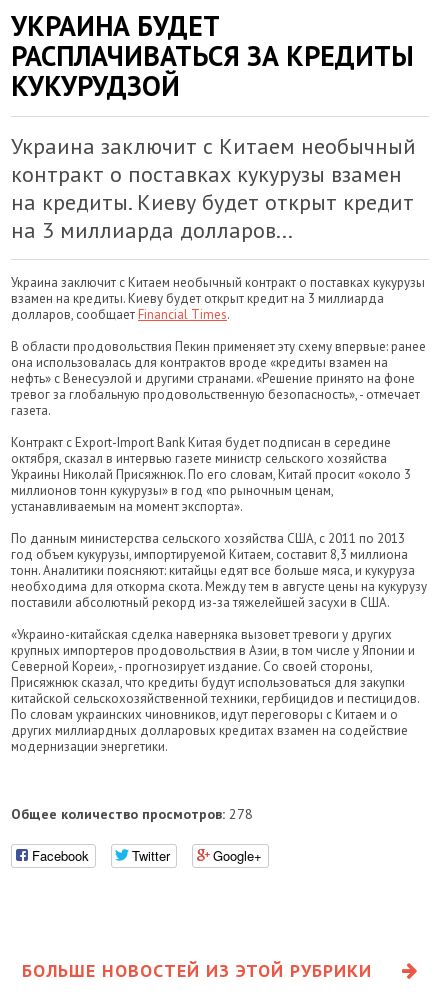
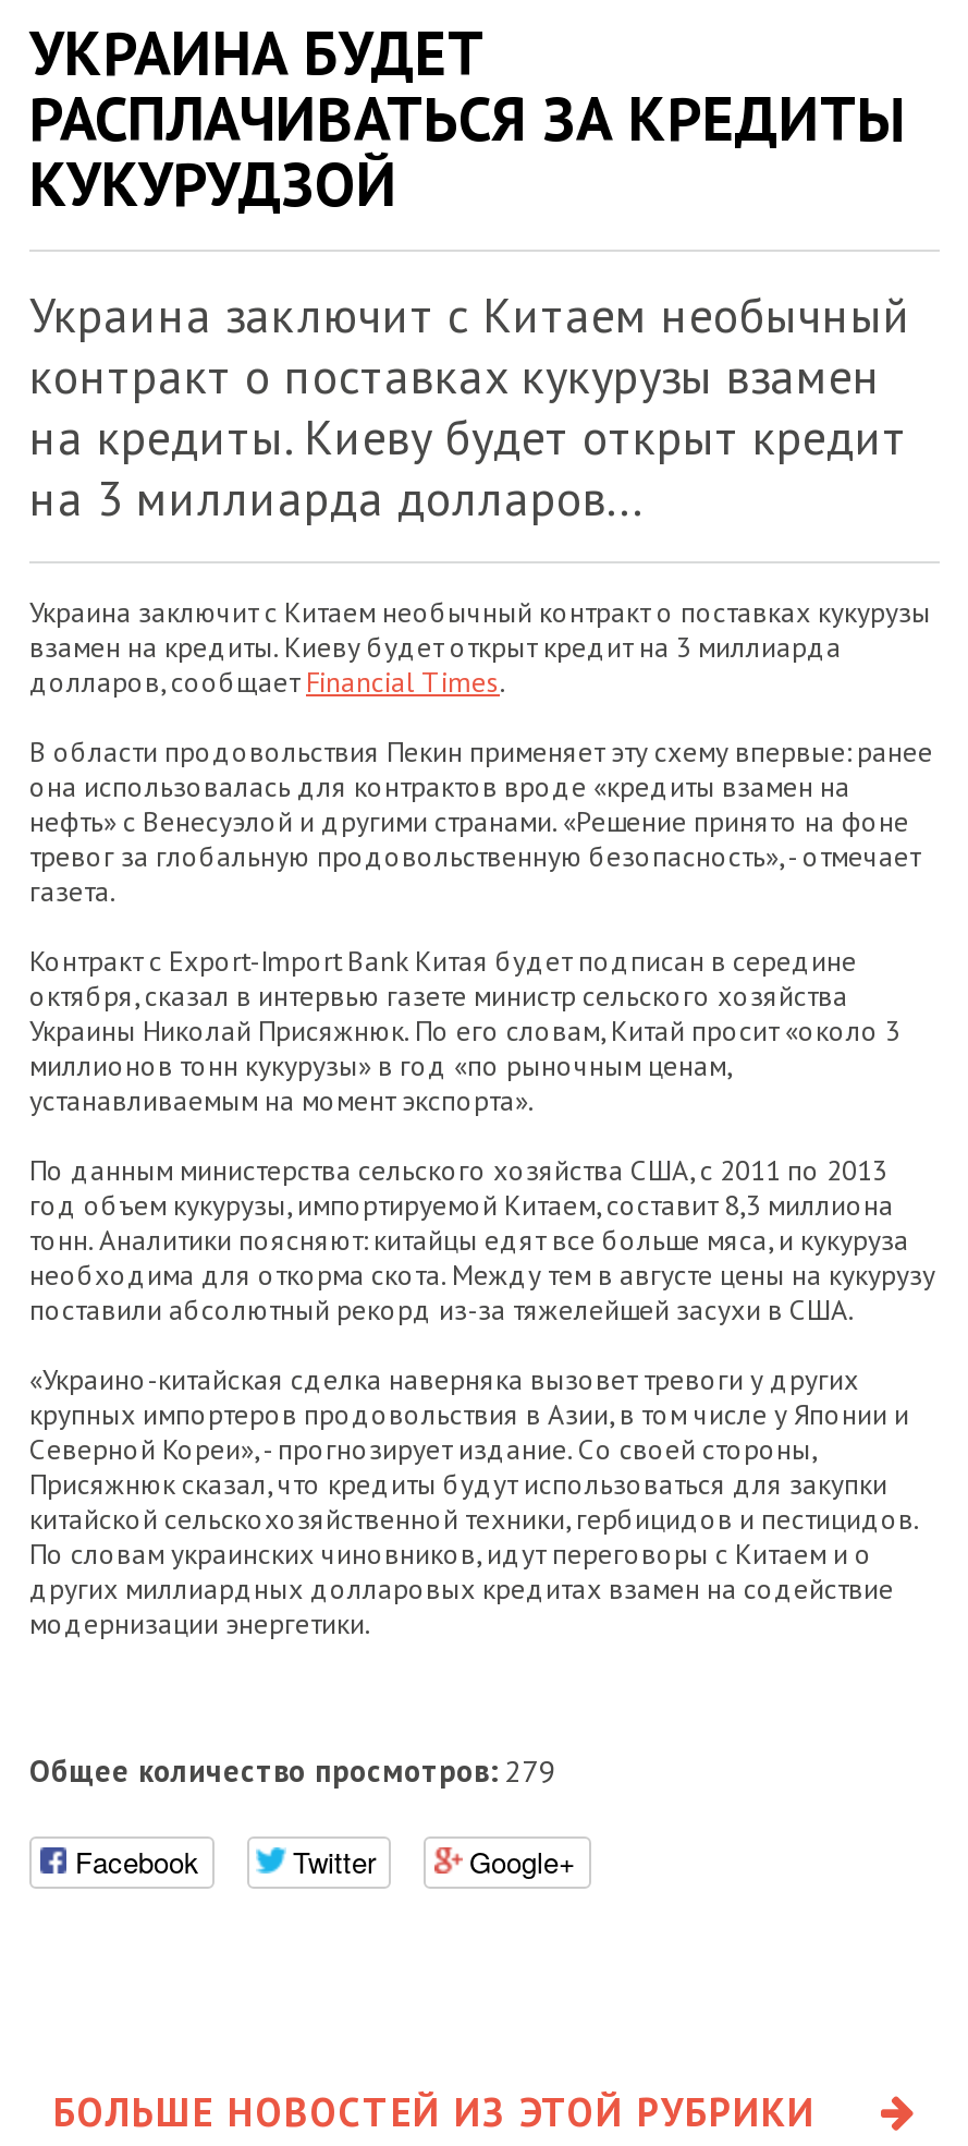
- Общее количество просмотров: 278
+ Общее количество просмотров: 279
